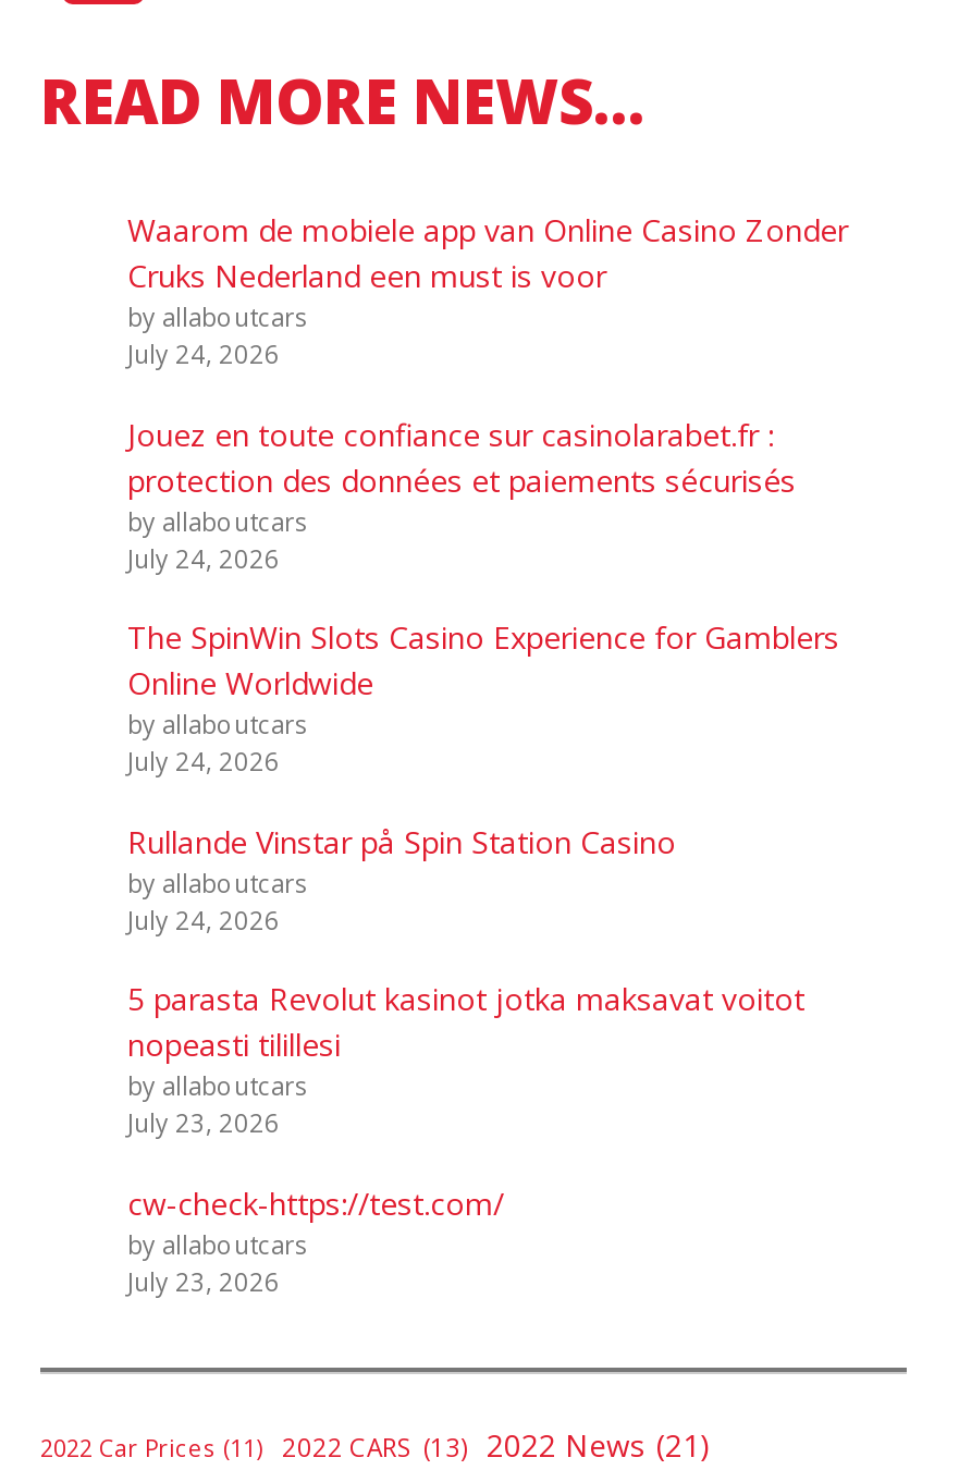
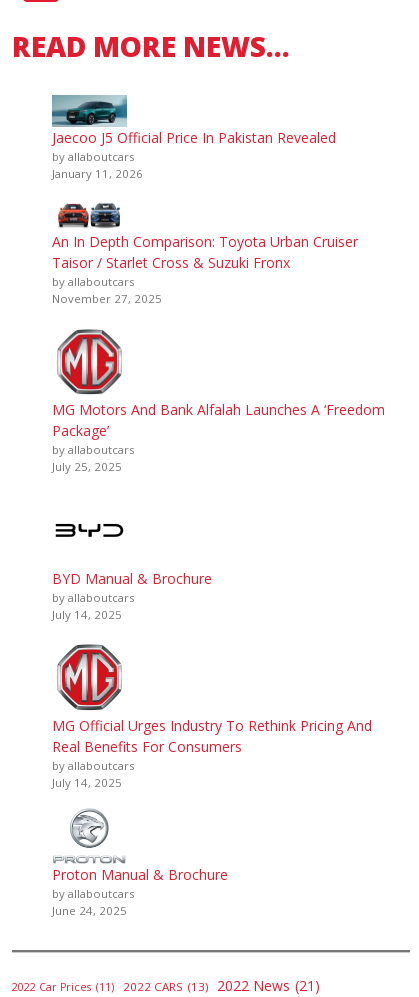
- Waarom de mobiele app van Online Casino Zonder
- Cruks Nederland een must is voor
+ Jaecoo J5 Official Price In Pakistan Revealed

- July 24, 2026
+ January 11, 2026

- Jouez en toute confiance sur casinolarabet.fr :
- protection des données et paiements sécurisés
+ An In Depth Comparison: Toyota Urban Cruiser
+ Taisor / Starlet Cross & Suzuki Fronx

- July 24, 2026
+ November 27, 2025

- The SpinWin Slots Casino Experience for Gamblers
- Online Worldwide
+ MG Motors And Bank Alfalah Launches A ‘Freedom
+ Package’

- July 24, 2026
+ July 25, 2025

- Rullande Vinstar på Spin Station Casino
+ BYD Manual & Brochure

- July 24, 2026
+ July 14, 2025

- 5 parasta Revolut kasinot jotka maksavat voitot
- nopeasti tilillesi
+ MG Official Urges Industry To Rethink Pricing And
+ Real Benefits For Consumers

- July 23, 2026
+ July 14, 2025

- cw-check-https://test.com/
+ Proton Manual & Brochure

- July 23, 2026
+ June 24, 2025
